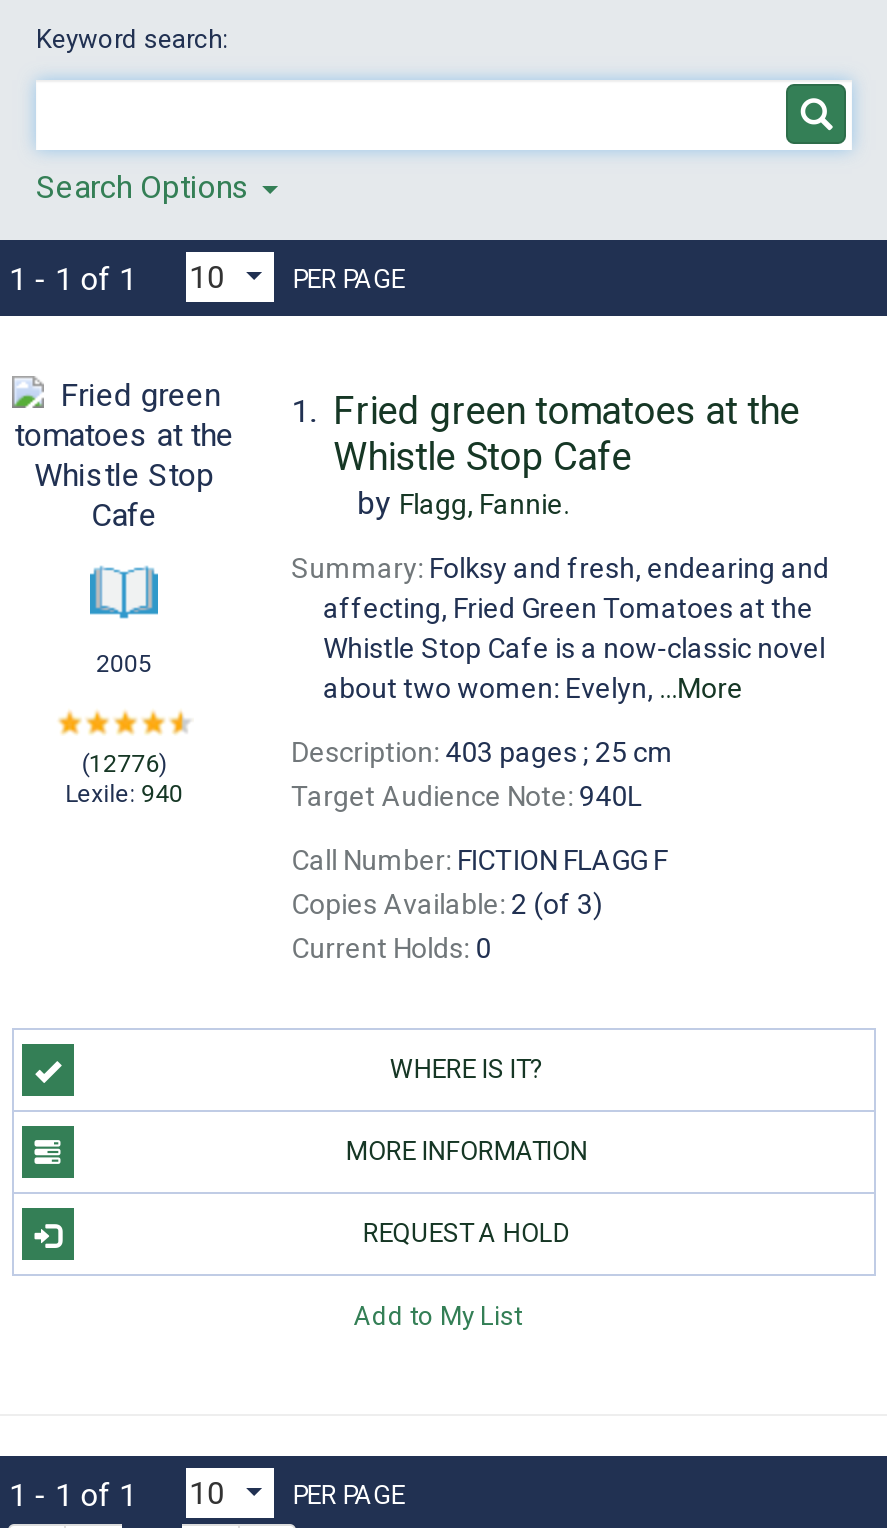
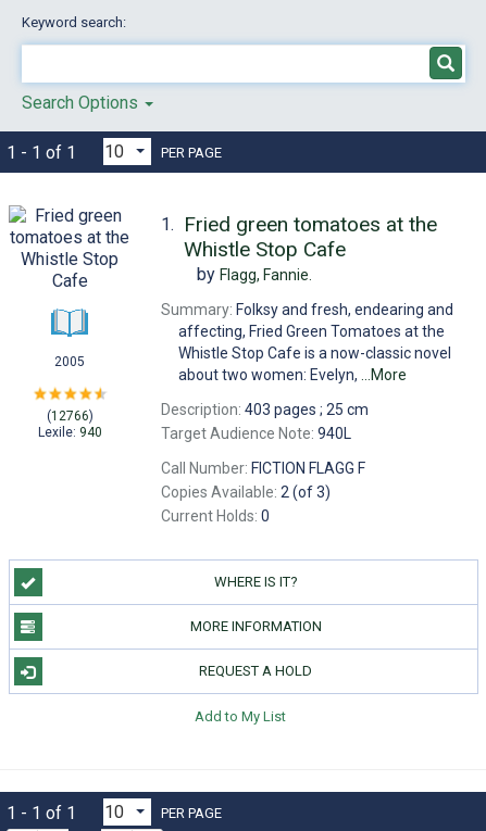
- (12776)
+ (12766)
